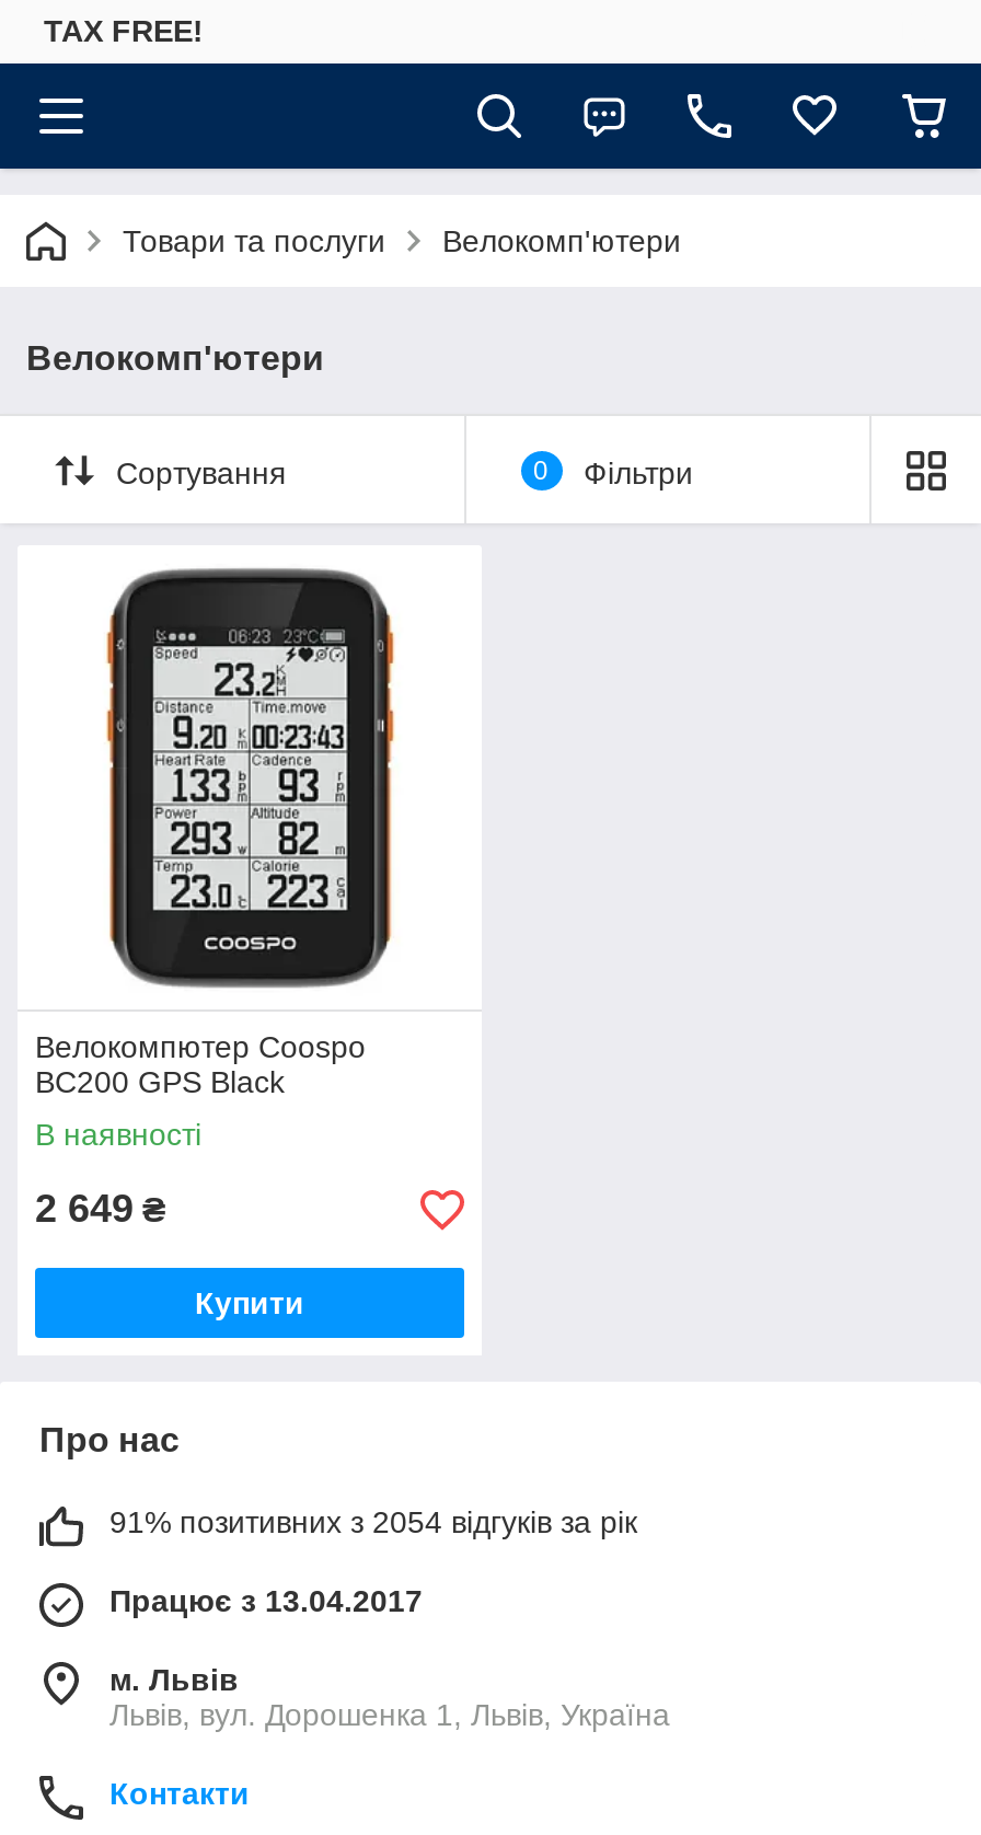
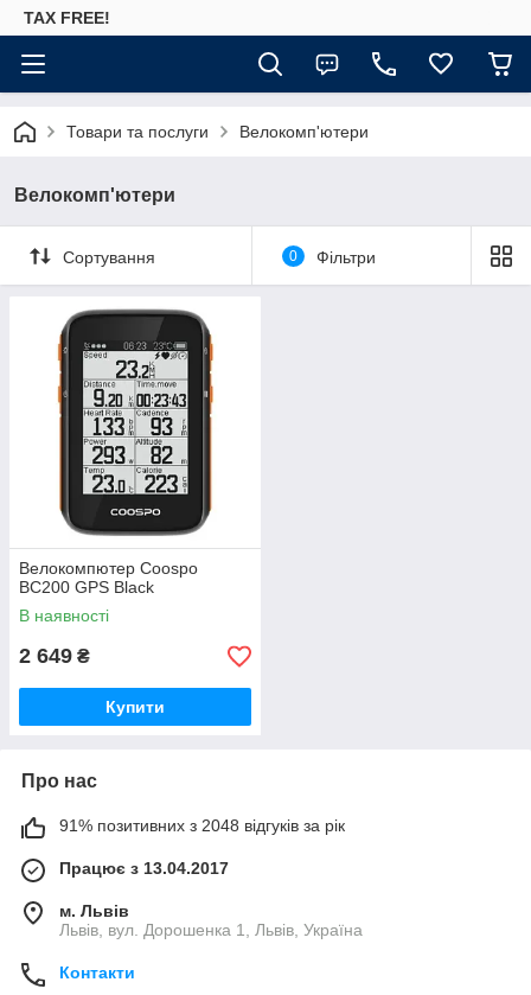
- 91% позитивних з 2054 відгуків за рік
+ 91% позитивних з 2048 відгуків за рік
